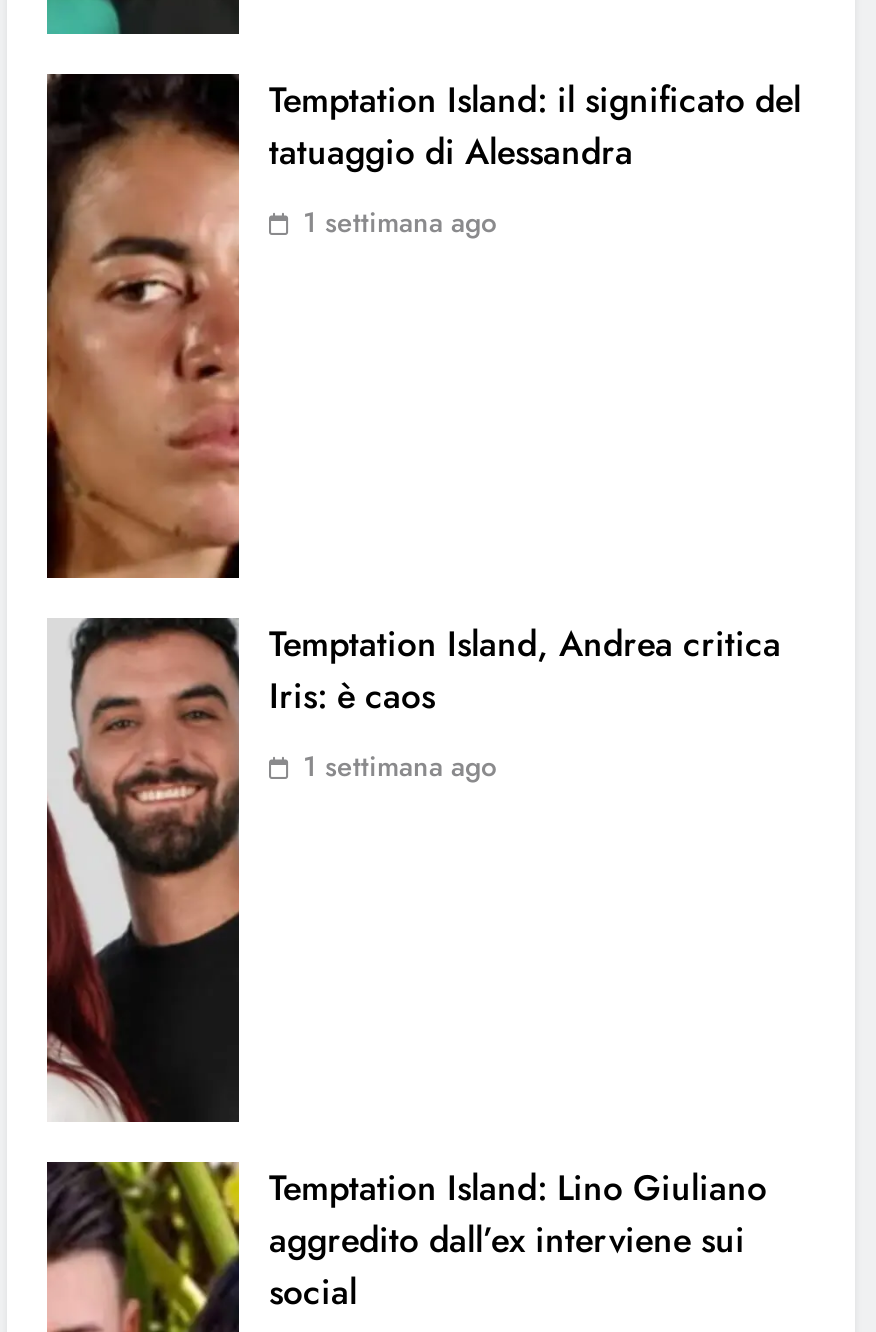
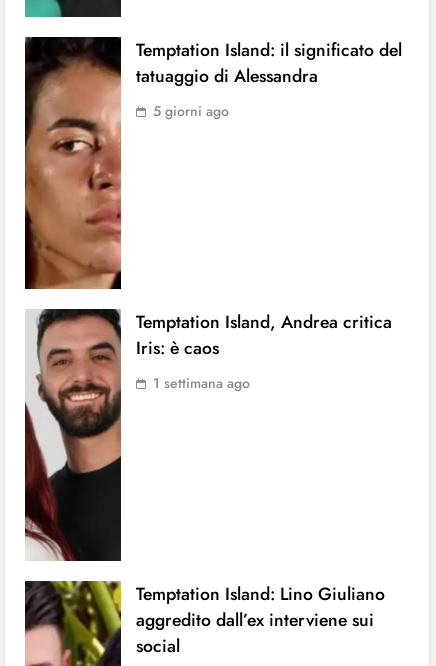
- 1 settimana ago
+ 5 giorni ago
